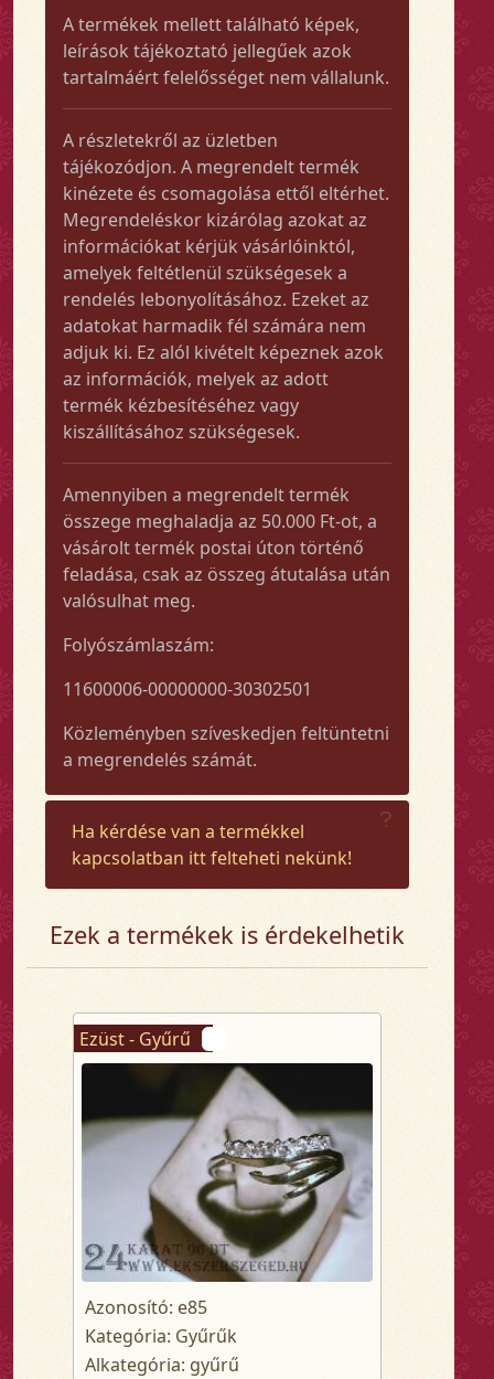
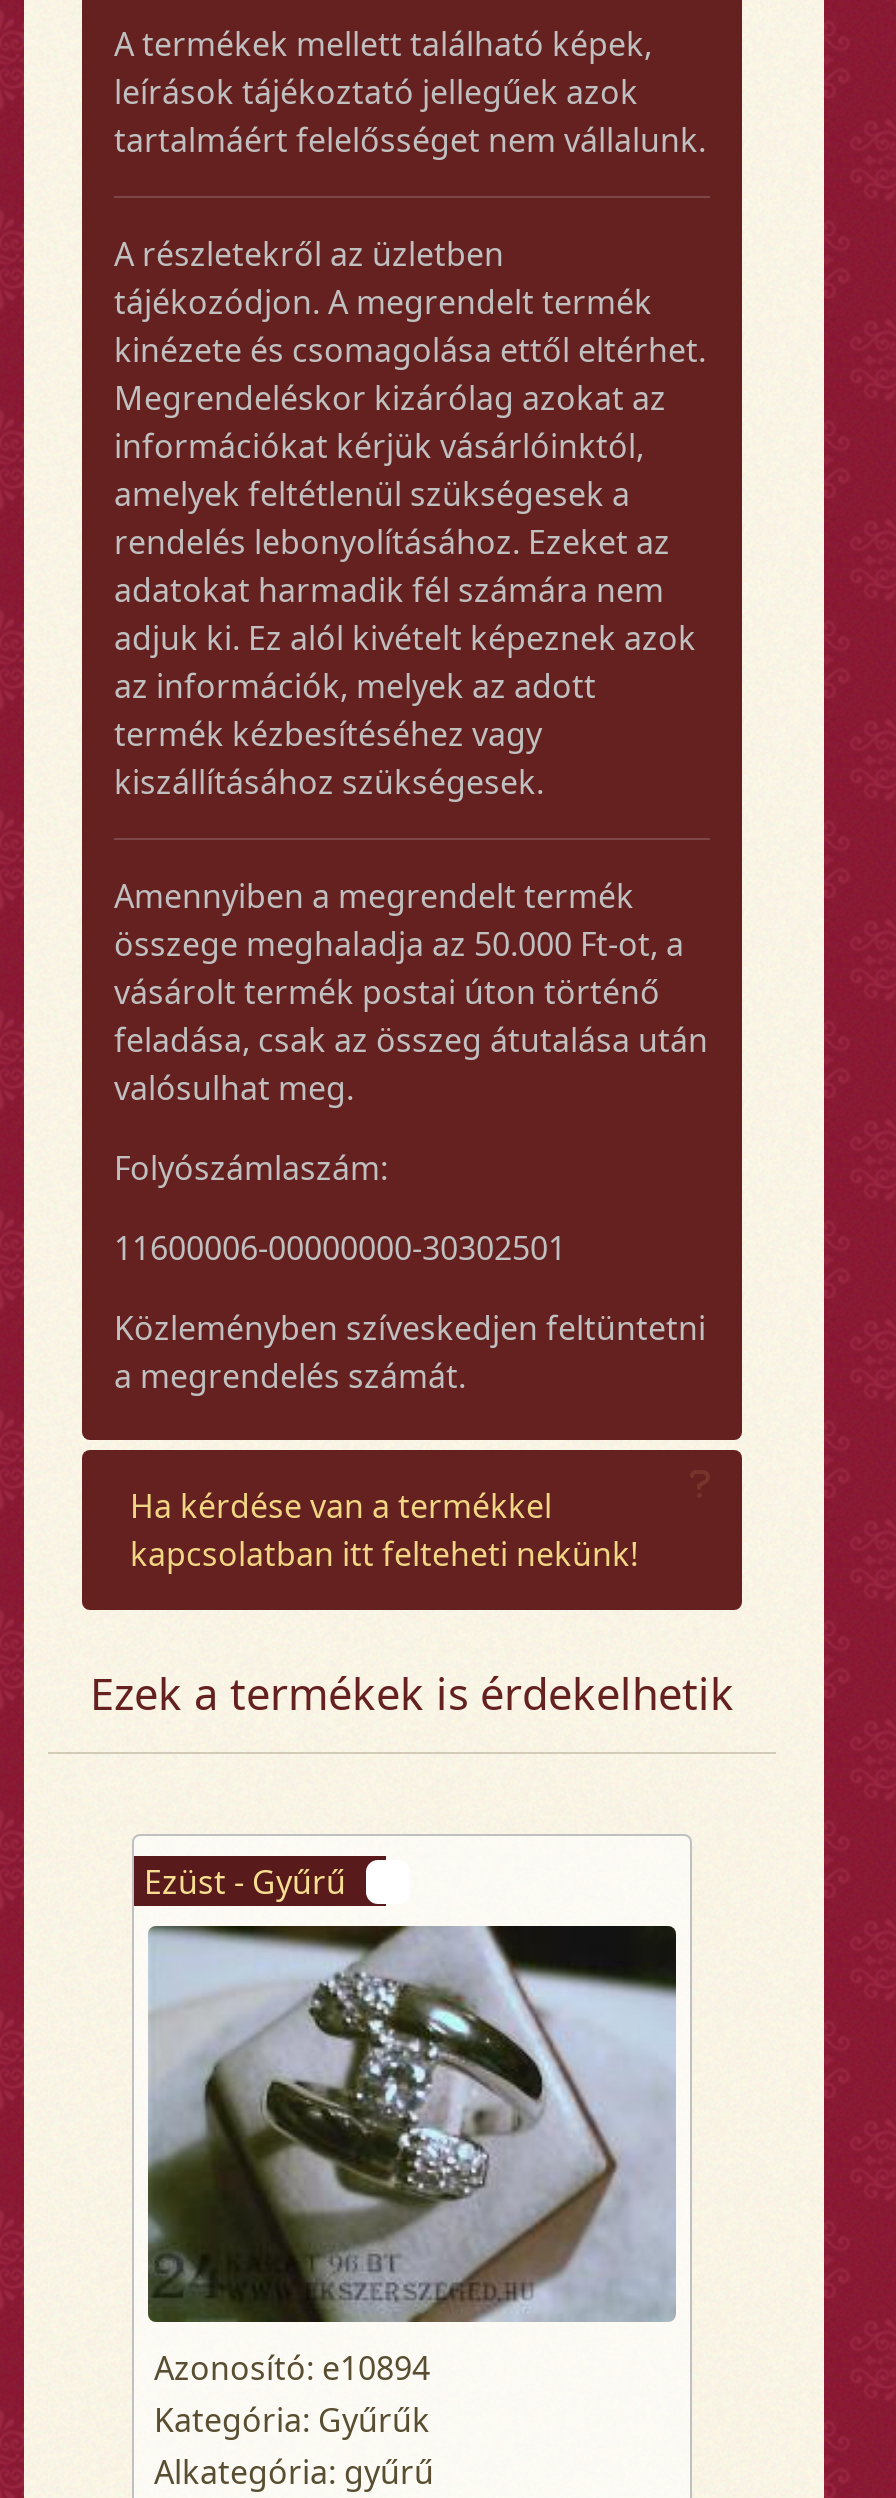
- [image]
- Azonosító: e85
+ [image]
+ Azonosító: e10894
